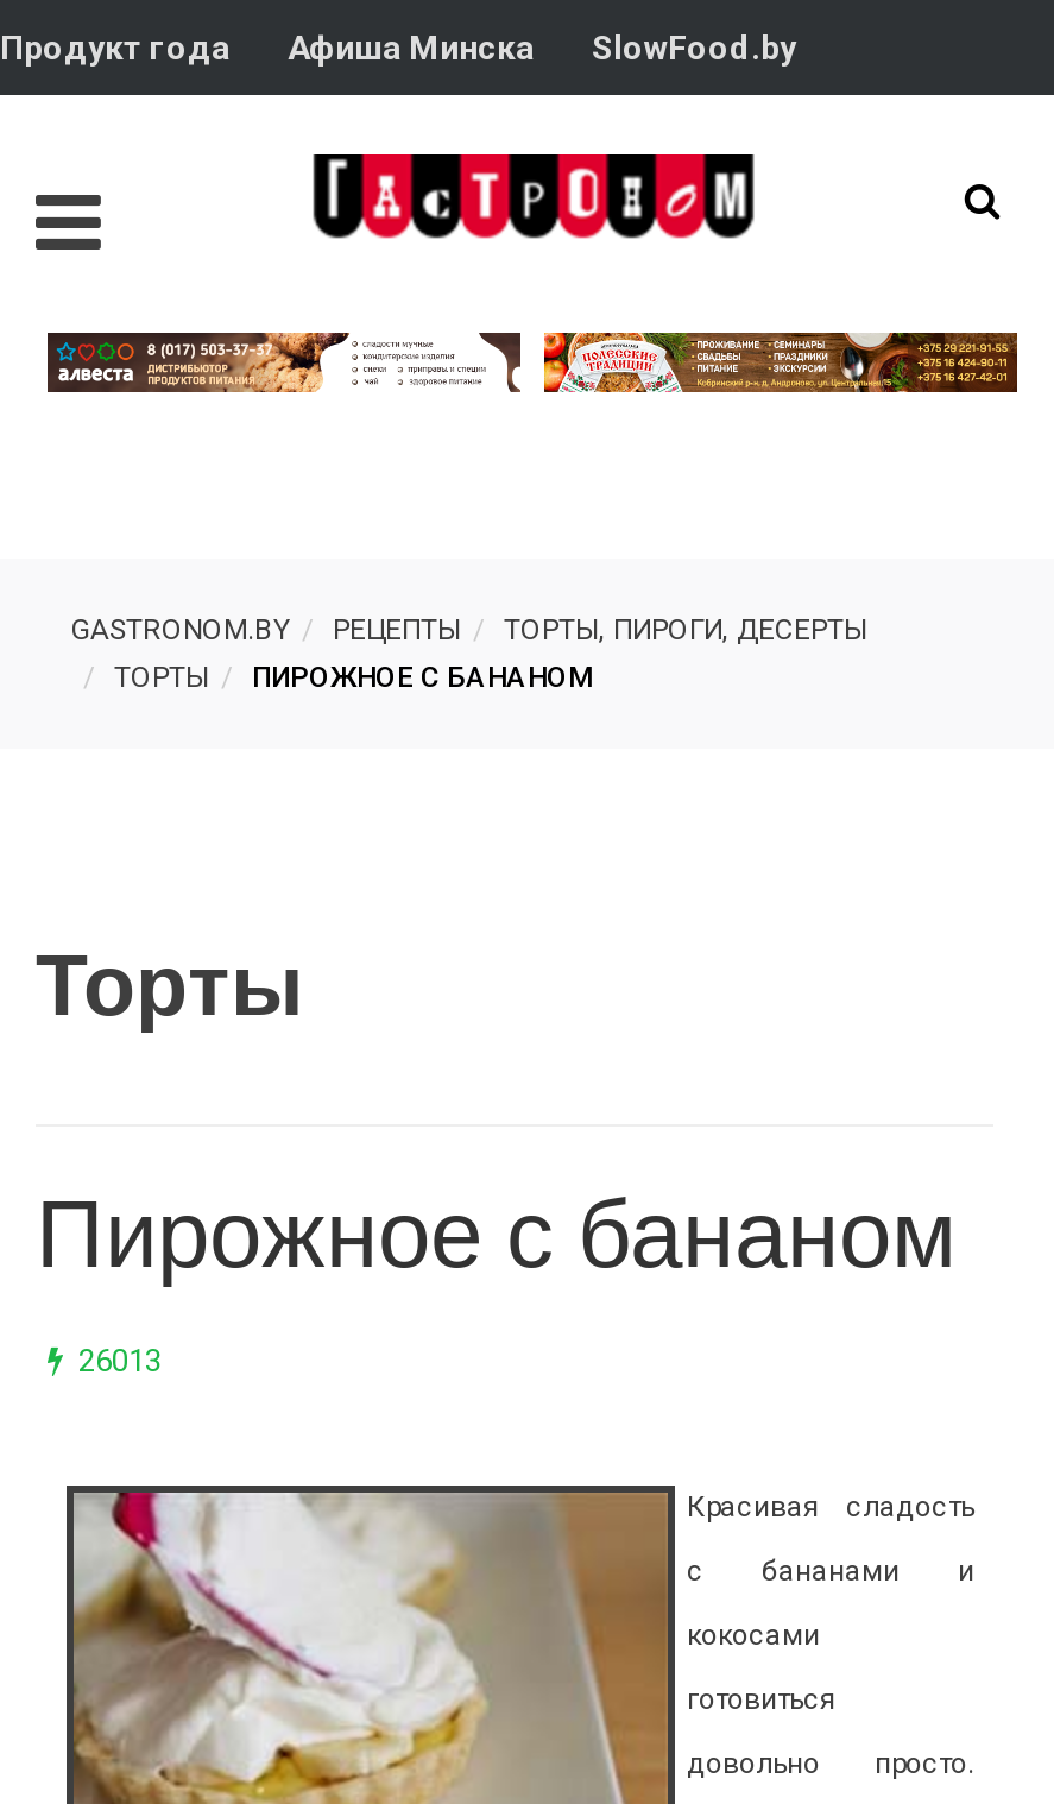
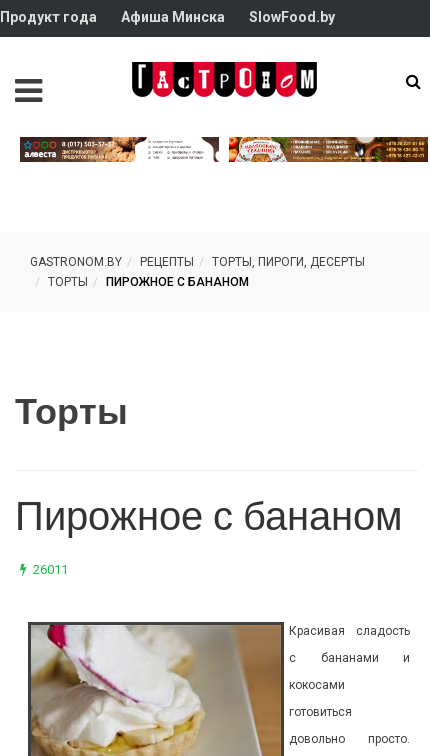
- 26013
+ 26011
